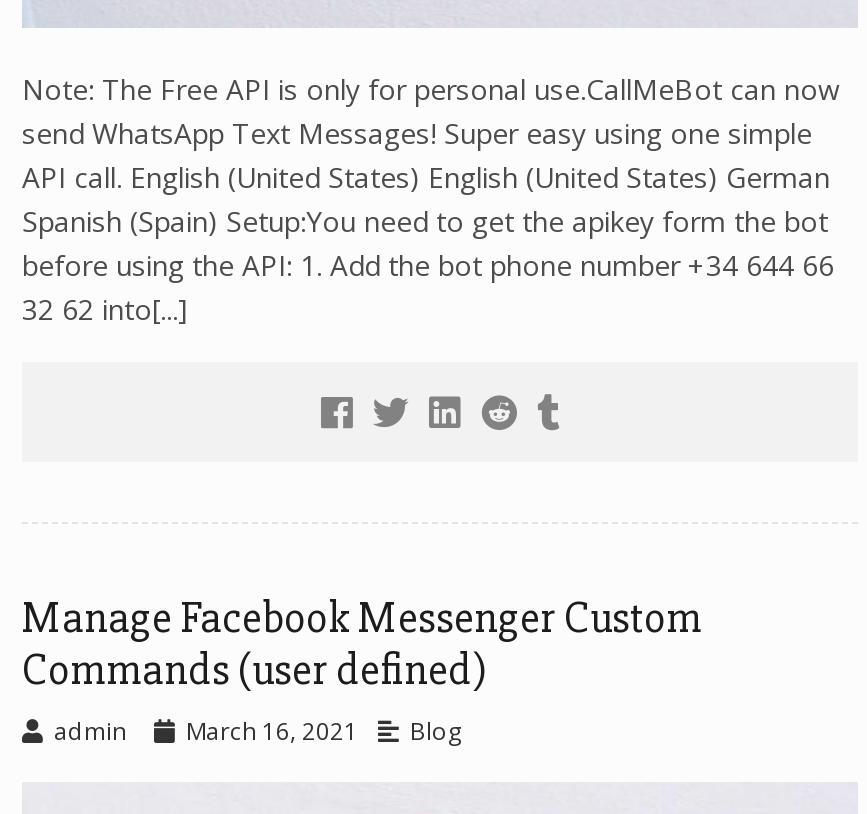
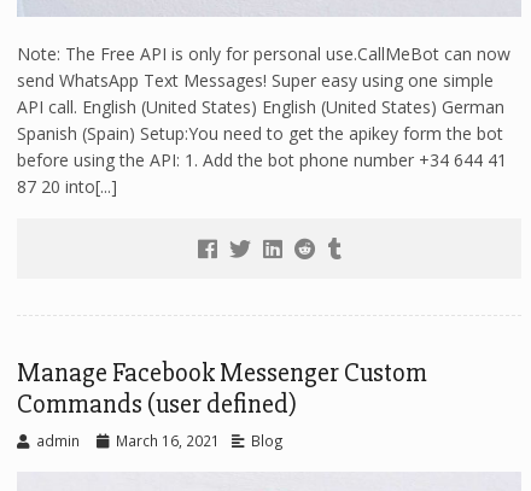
- before using the API: 1. Add the bot phone number +34 644 66
+ before using the API: 1. Add the bot phone number +34 644 41

- 32 62 into[...]
+ 87 20 into[...]
